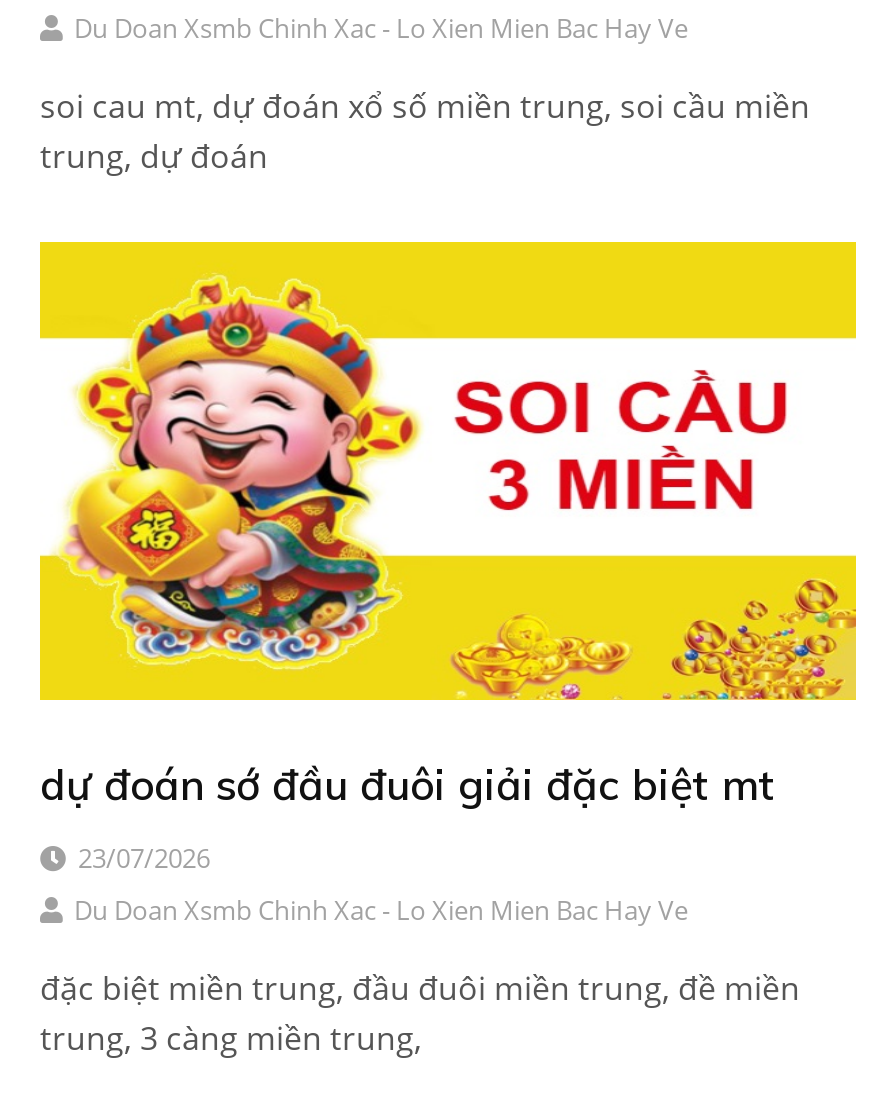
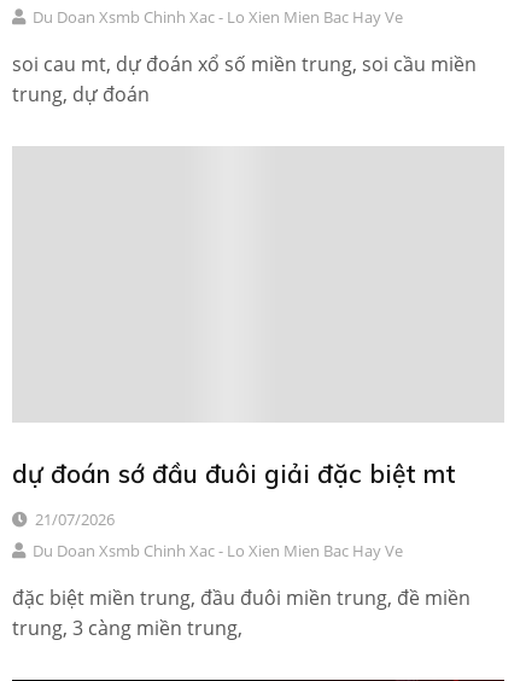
- [image]

- 23/07/2026
+ 21/07/2026
